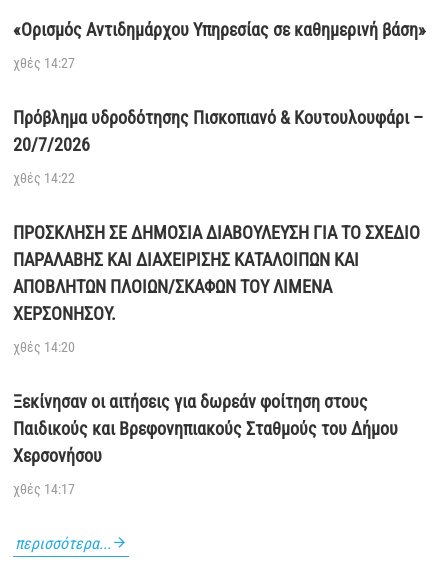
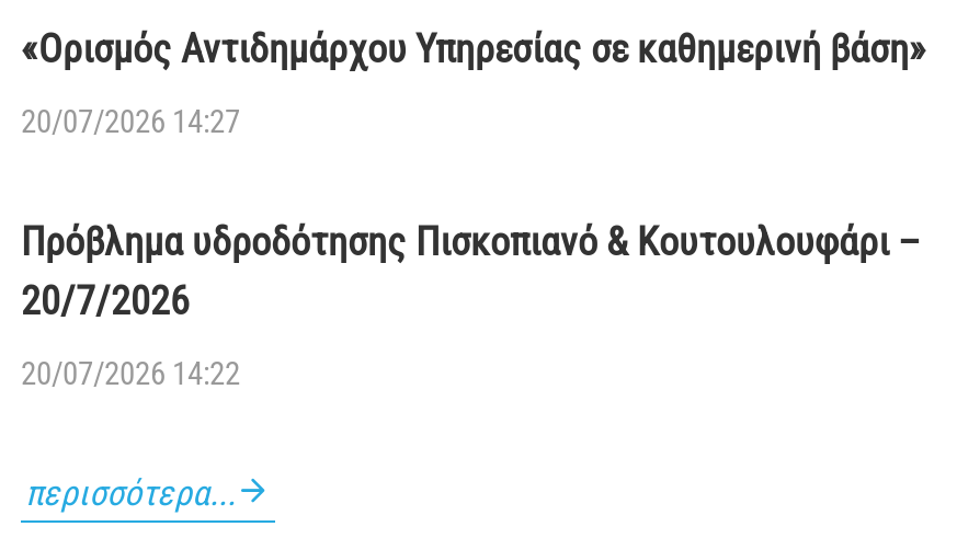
- χθές 14:27
+ 20/07/2026 14:27

- χθές 14:22
- ΠΡΟΣΚΛΗΣΗ ΣΕ ΔΗΜΟΣΙΑ ΔΙΑΒΟΥΛΕΥΣΗ ΓΙΑ TO ΣΧΕΔΙΟ
- ΠΑΡΑΛΑΒΗΣ ΚΑΙ ΔΙΑΧΕΙΡΙΣΗΣ ΚΑΤΑΛΟΙΠΩΝ ΚΑΙ
- ΑΠΟΒΛΗΤΩΝ ΠΛΟΙΩΝ/ΣΚΑΦΩΝ ΤΟΥ ΛΙΜΕΝΑ
- ΧΕΡΣΟΝΗΣΟΥ.
- χθές 14:20
- Ξεκίνησαν οι αιτήσεις για δωρεάν φοίτηση στους
- Παιδικούς και Βρεφονηπιακούς Σταθμούς του Δήμου
- Χερσονήσου
- χθές 14:17
+ 20/07/2026 14:22
